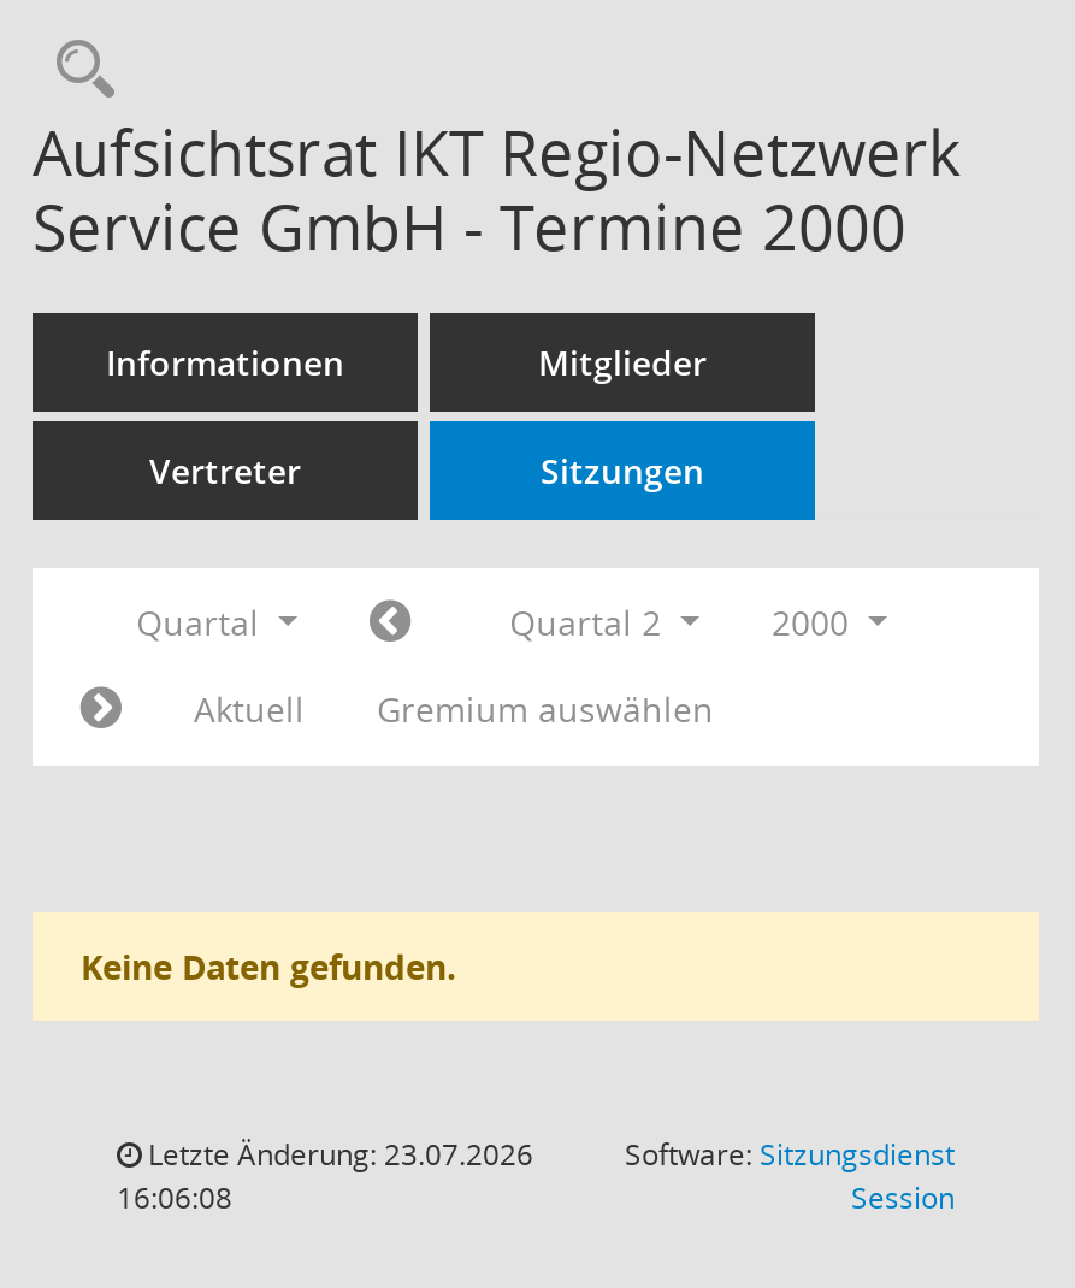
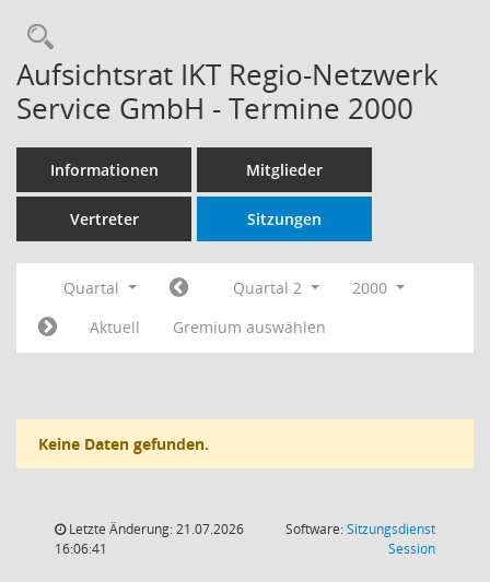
- Letzte Änderung: 23.07.2026
+ Letzte Änderung: 21.07.2026

- 16:06:08
+ 16:06:41
